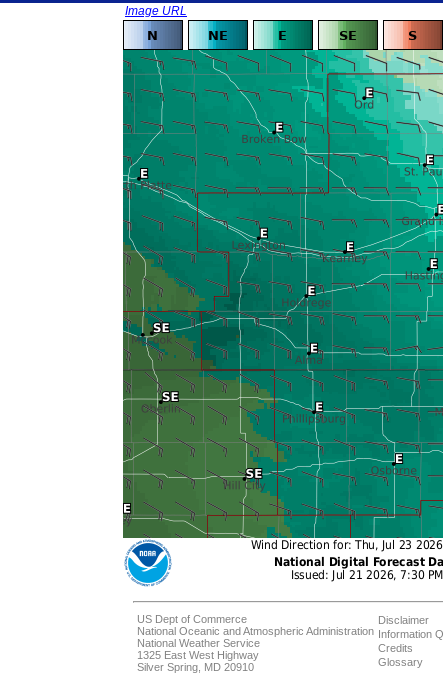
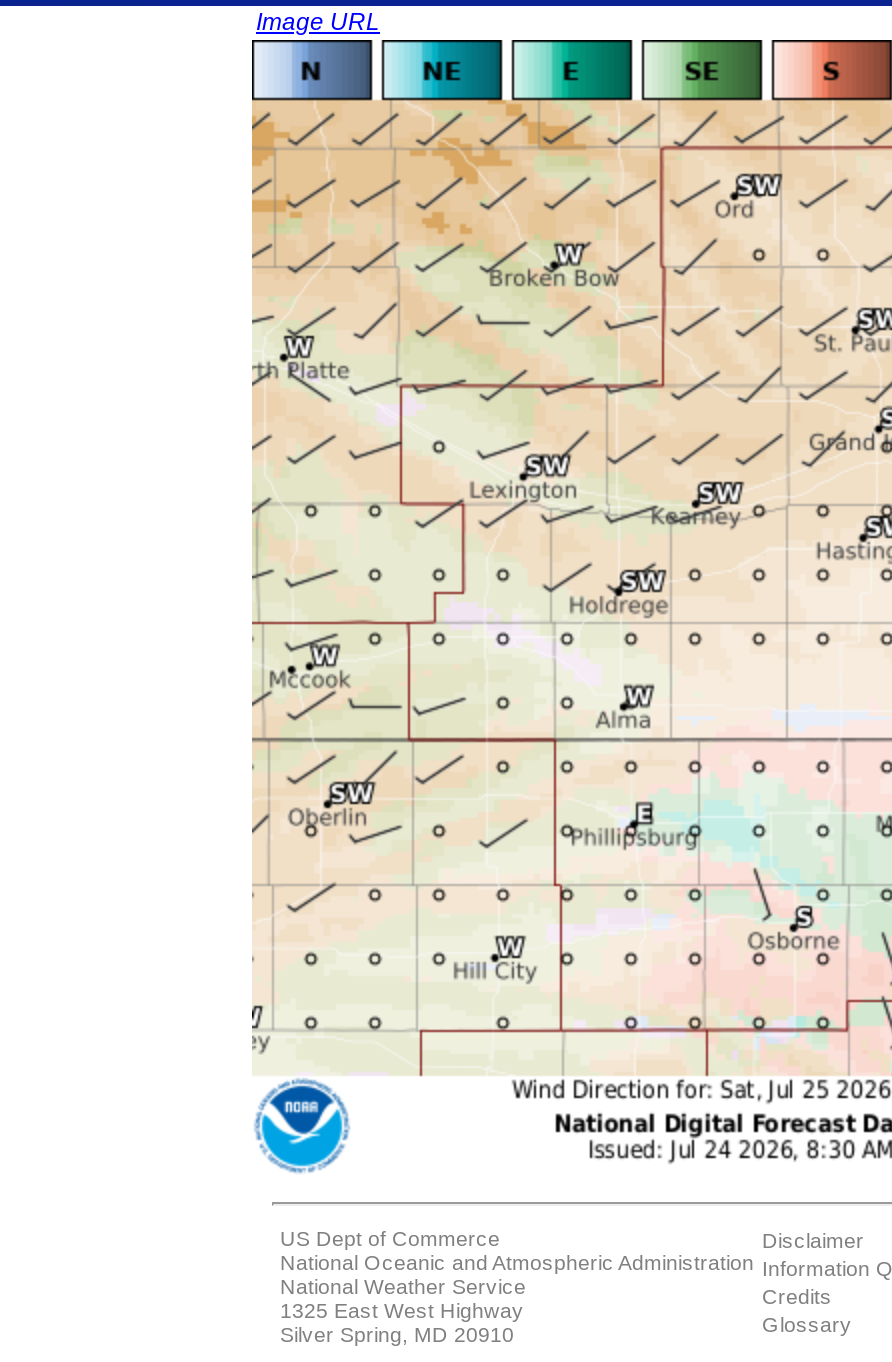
- [image]
+ [image]
